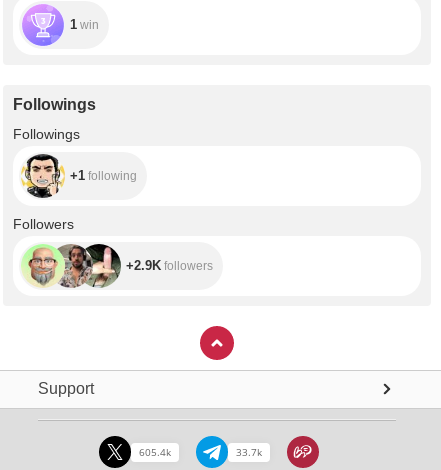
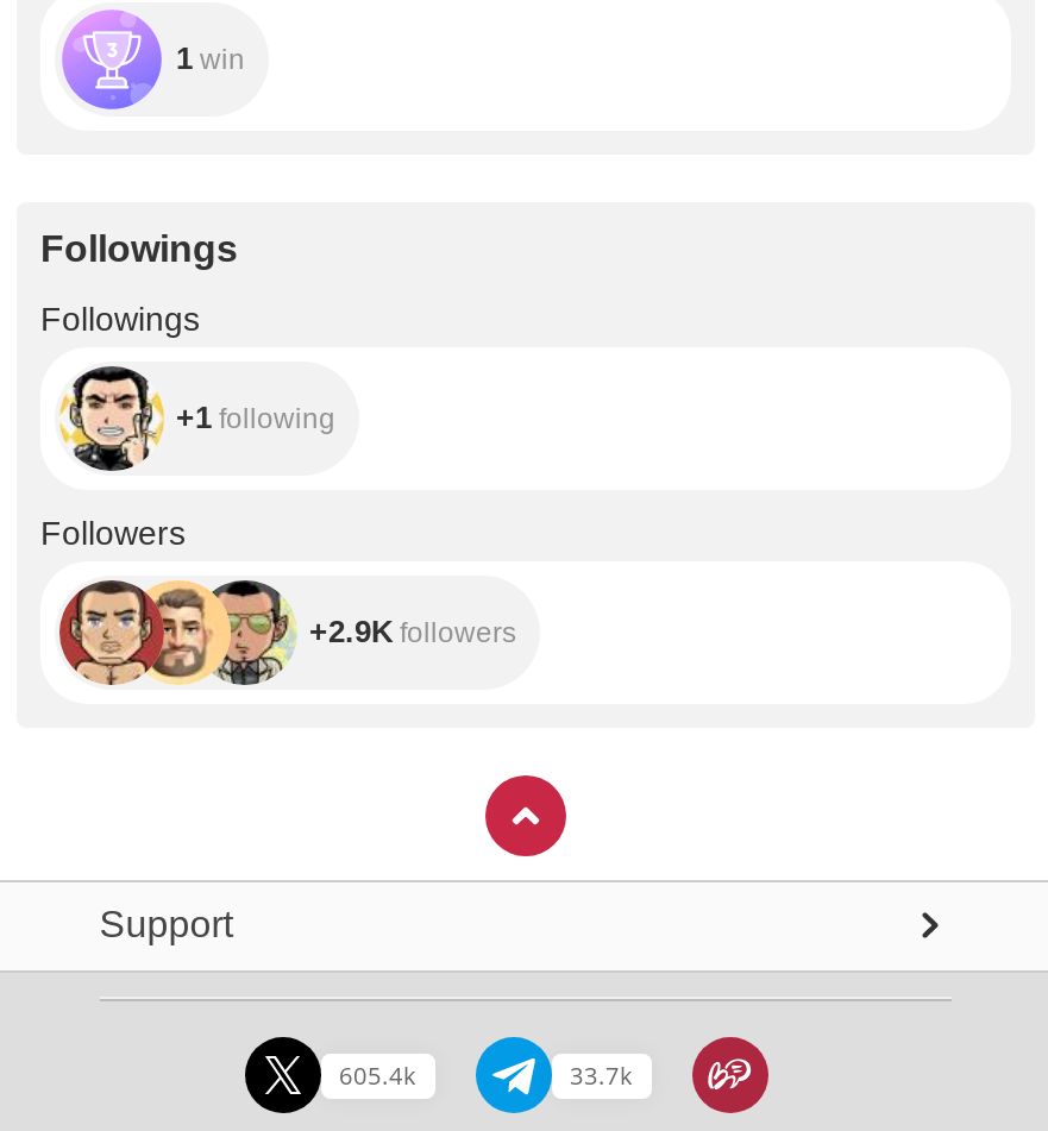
- [image]
+ [image]
